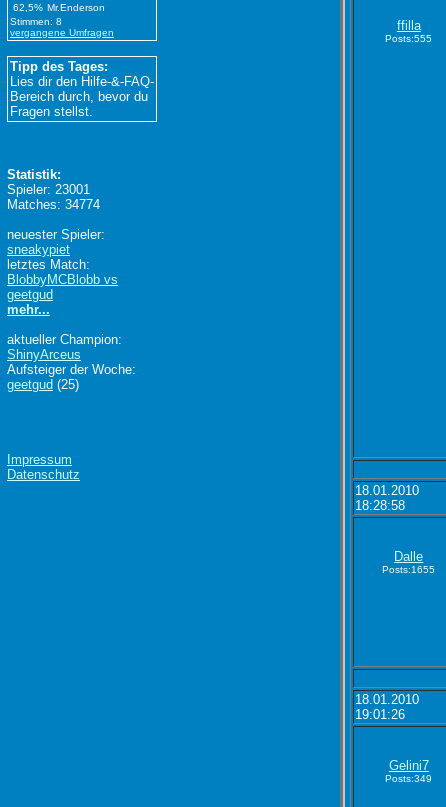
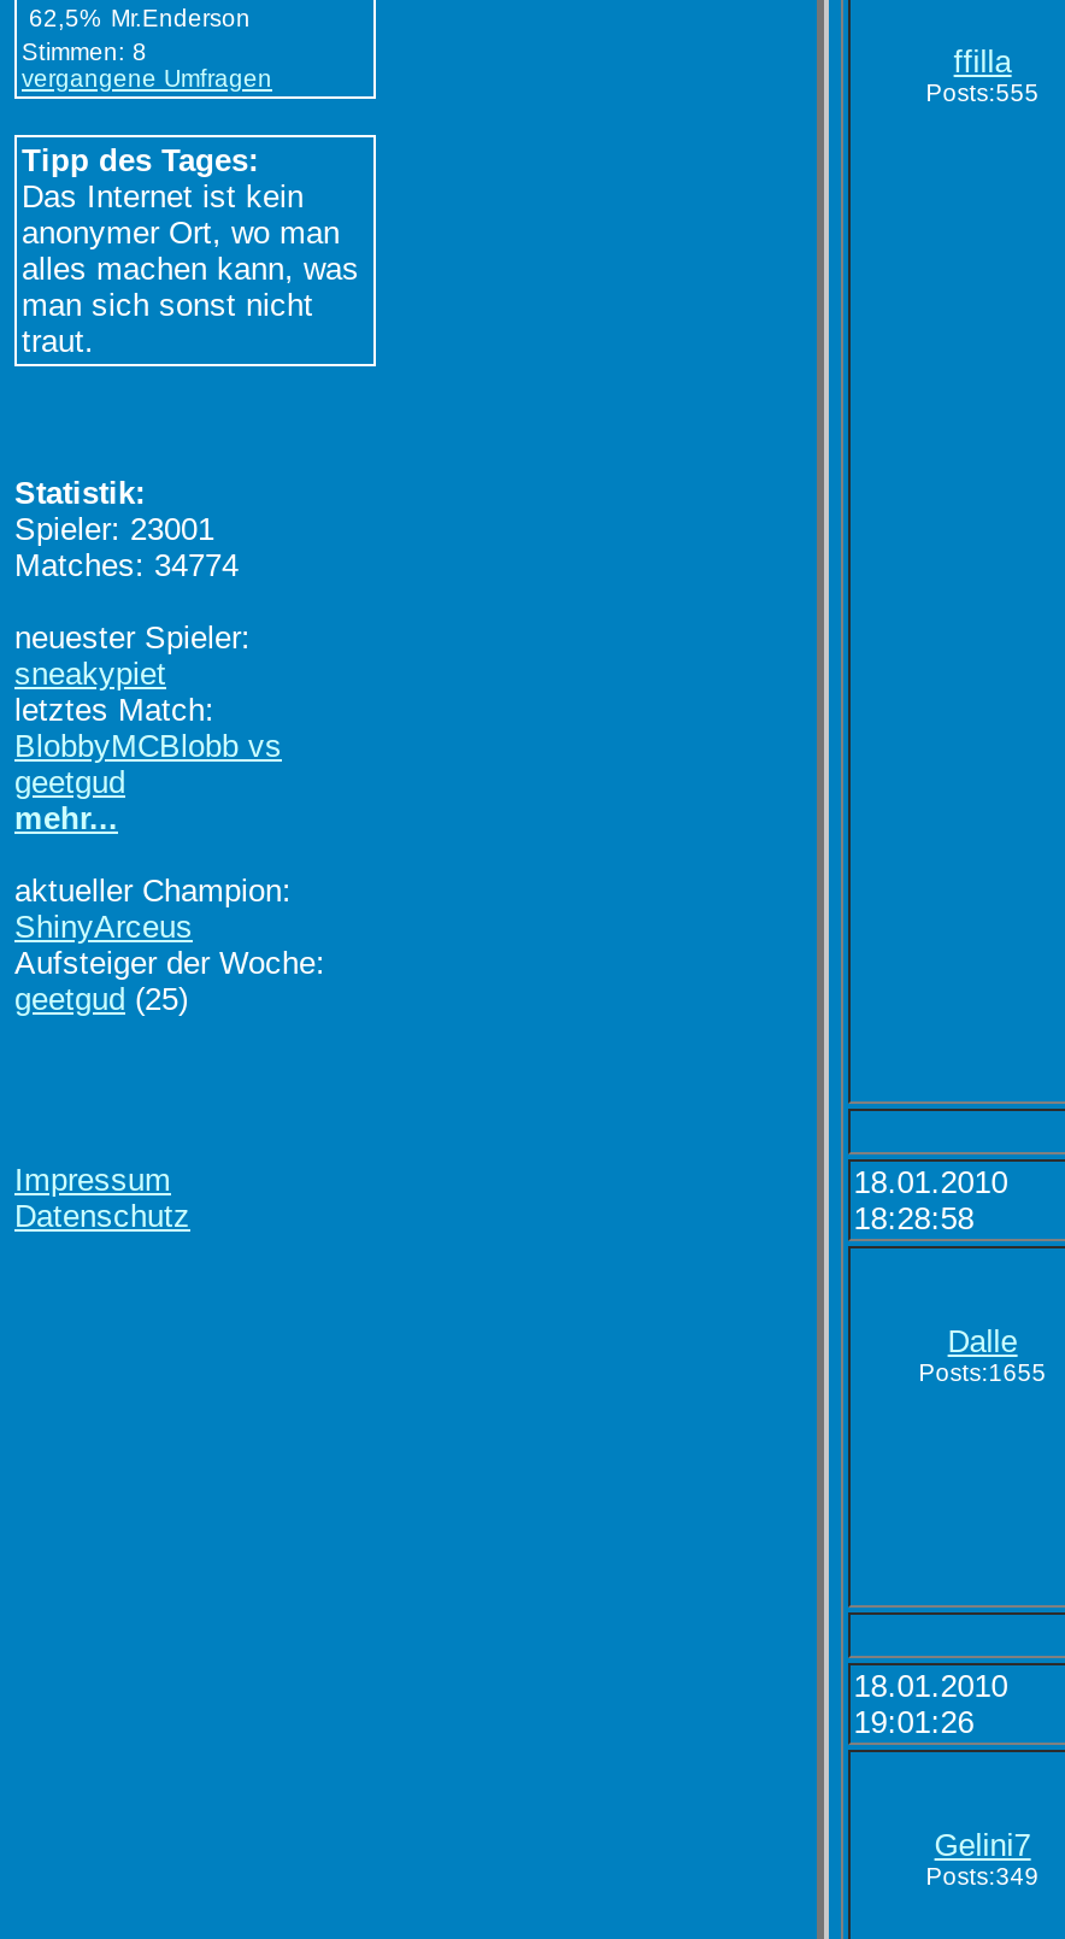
- Lies dir den Hilfe-&-FAQ-
- Bereich durch, bevor du
- Fragen stellst.
+ Das Internet ist kein
+ anonymer Ort, wo man
+ alles machen kann, was
+ man sich sonst nicht
+ traut.

moved down: Statistik: | Spieler: 23001 | Matches: 34774 | ... | Impressum | Datenschutz
